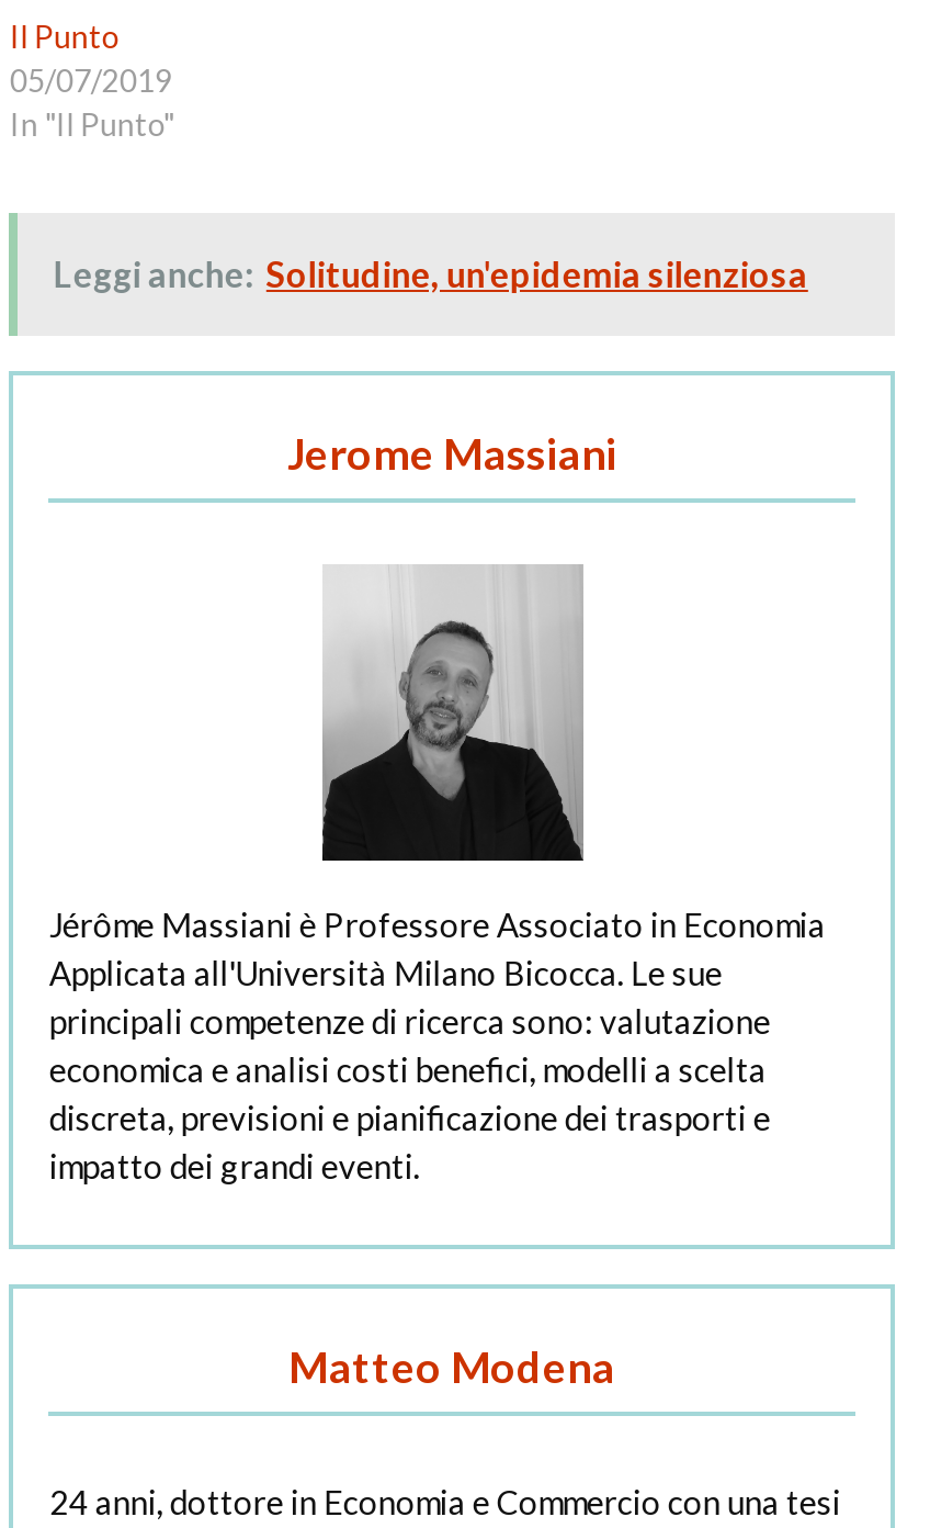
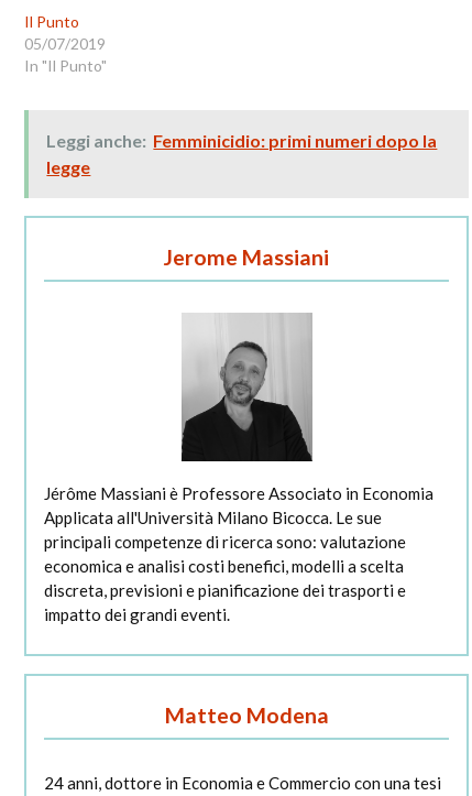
- Leggi anche: Solitudine, un'epidemia silenziosa
+ Leggi anche: Femminicidio: primi numeri dopo la
+ legge
